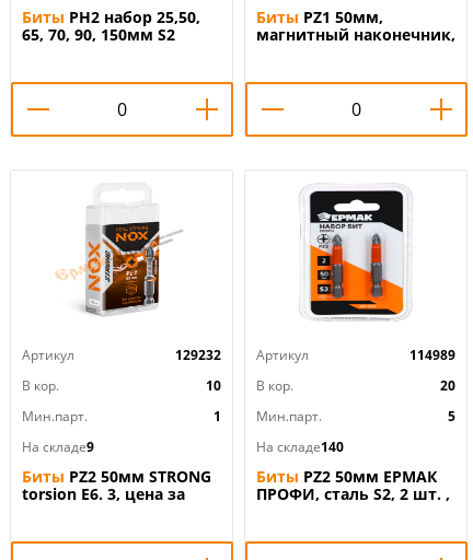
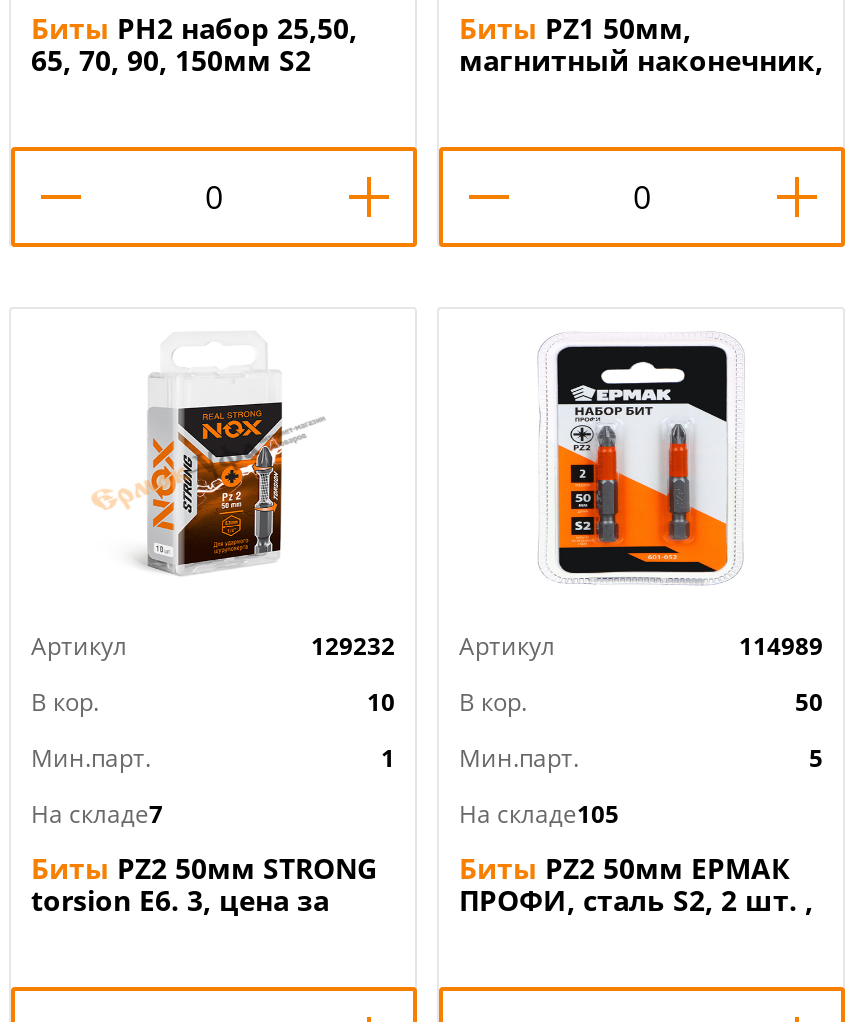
- 20
+ 50

- На складе9
+ На складе7

- На складе140
+ На складе105
